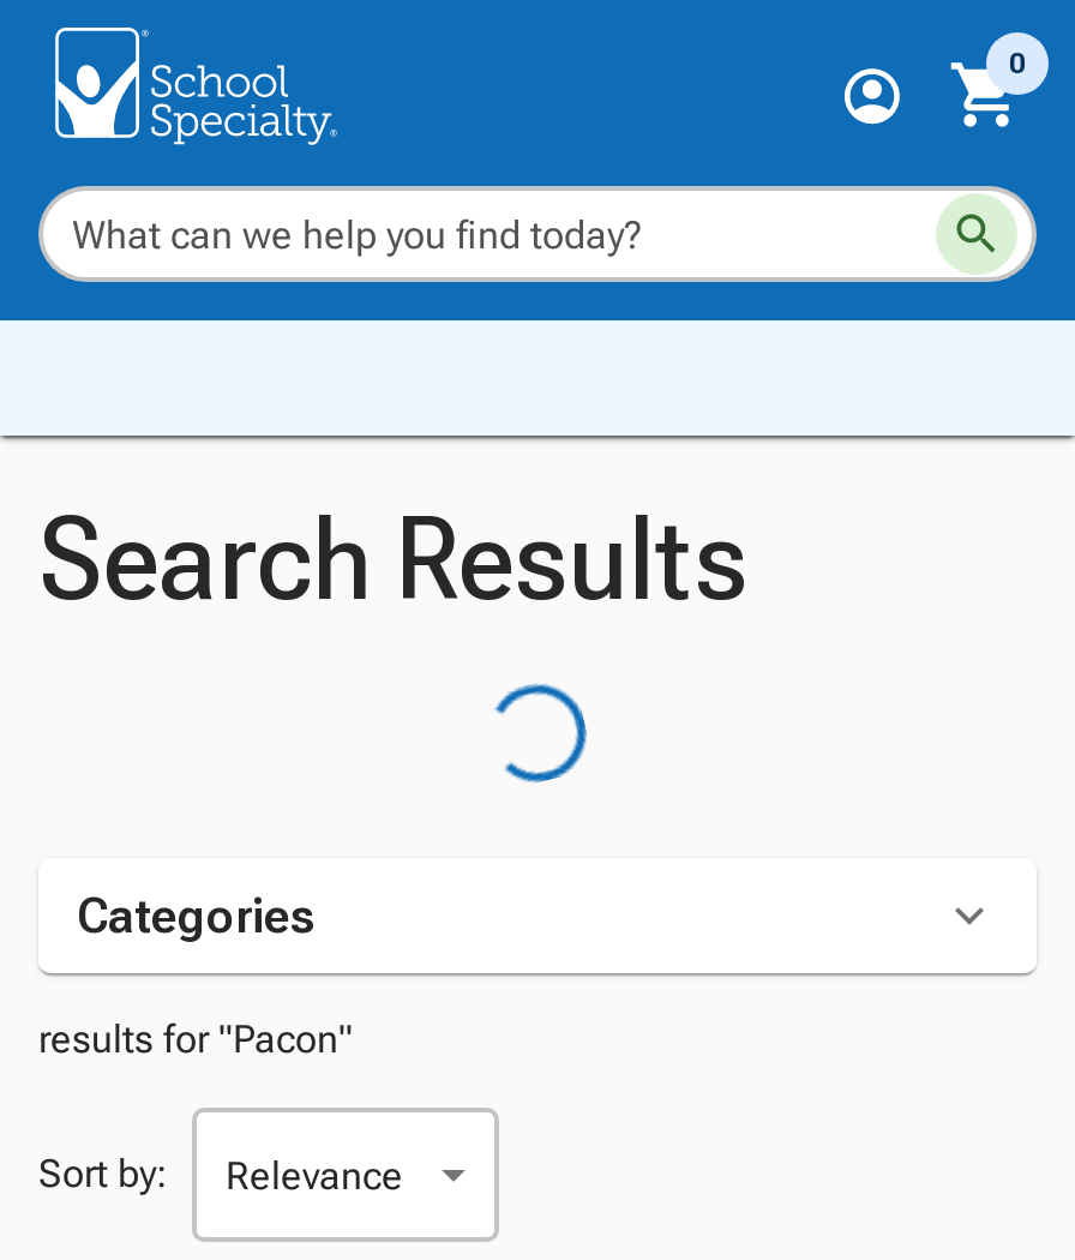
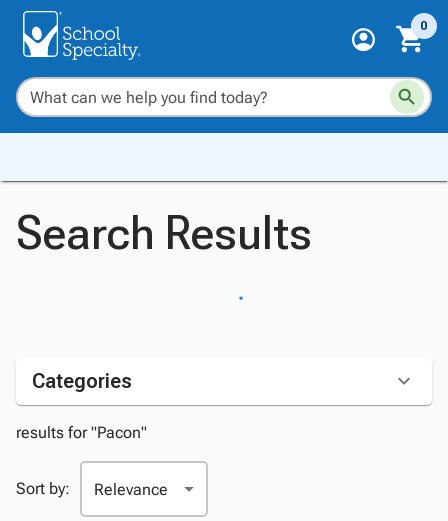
- [image]
